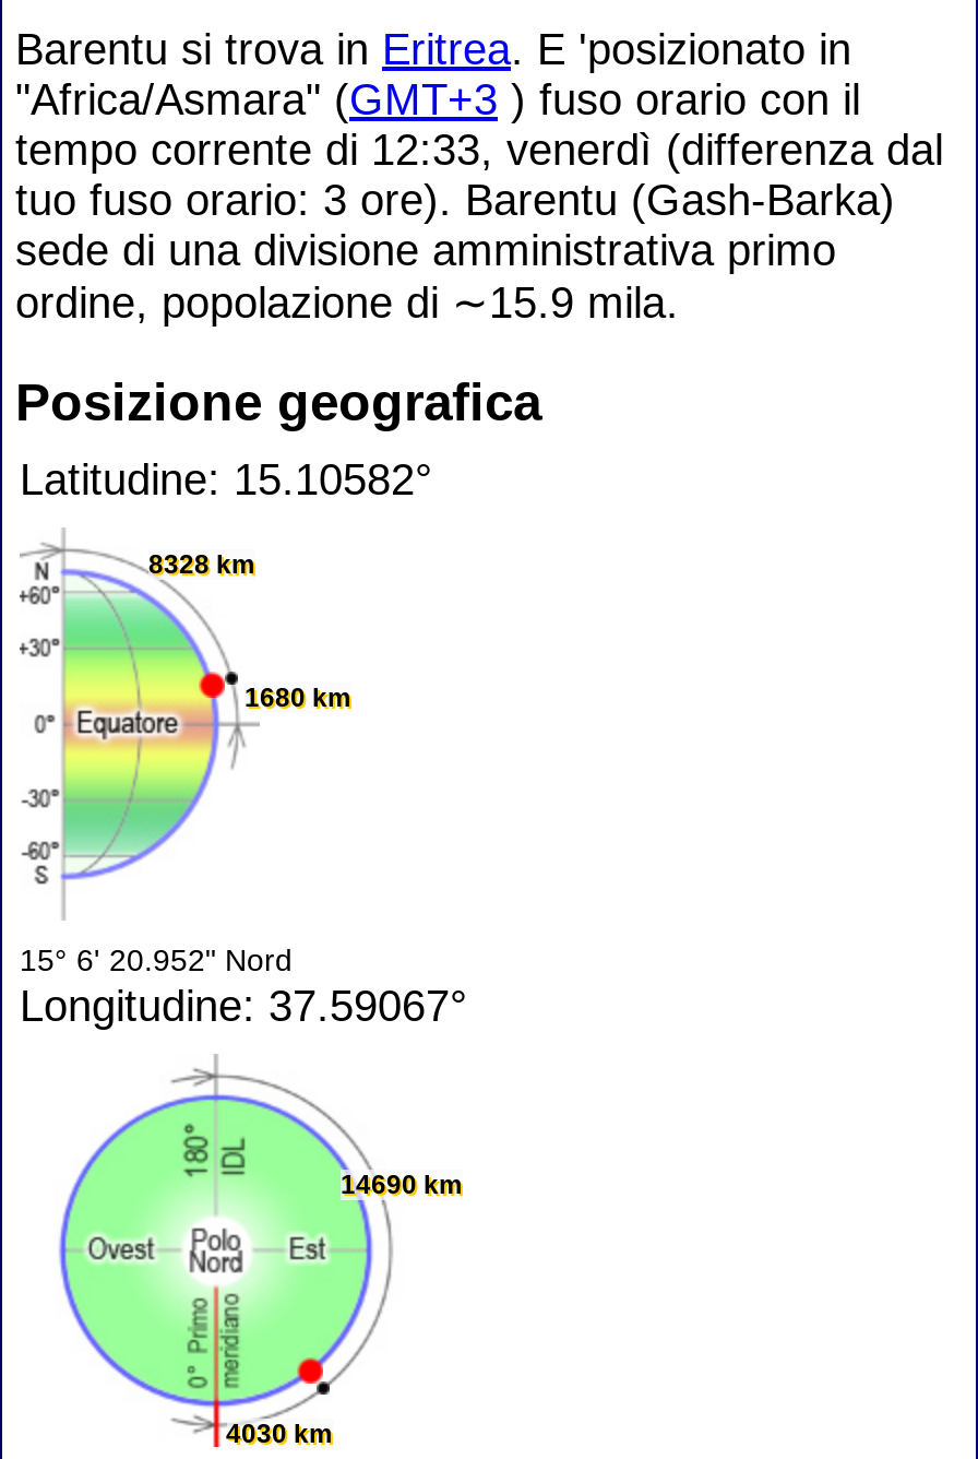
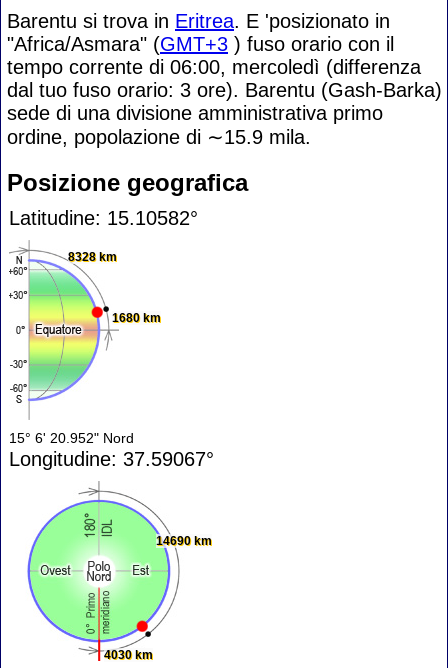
- tempo corrente di 12:33, venerdì (differenza dal
- tuo fuso orario: 3 ore). Barentu (Gash-Barka)
+ tempo corrente di 06:00, mercoledì (differenza
+ dal tuo fuso orario: 3 ore). Barentu (Gash-Barka)
